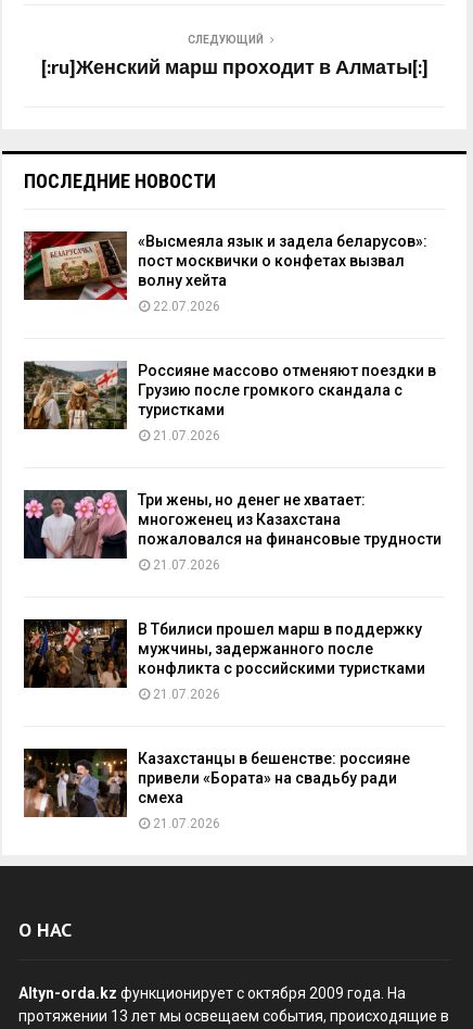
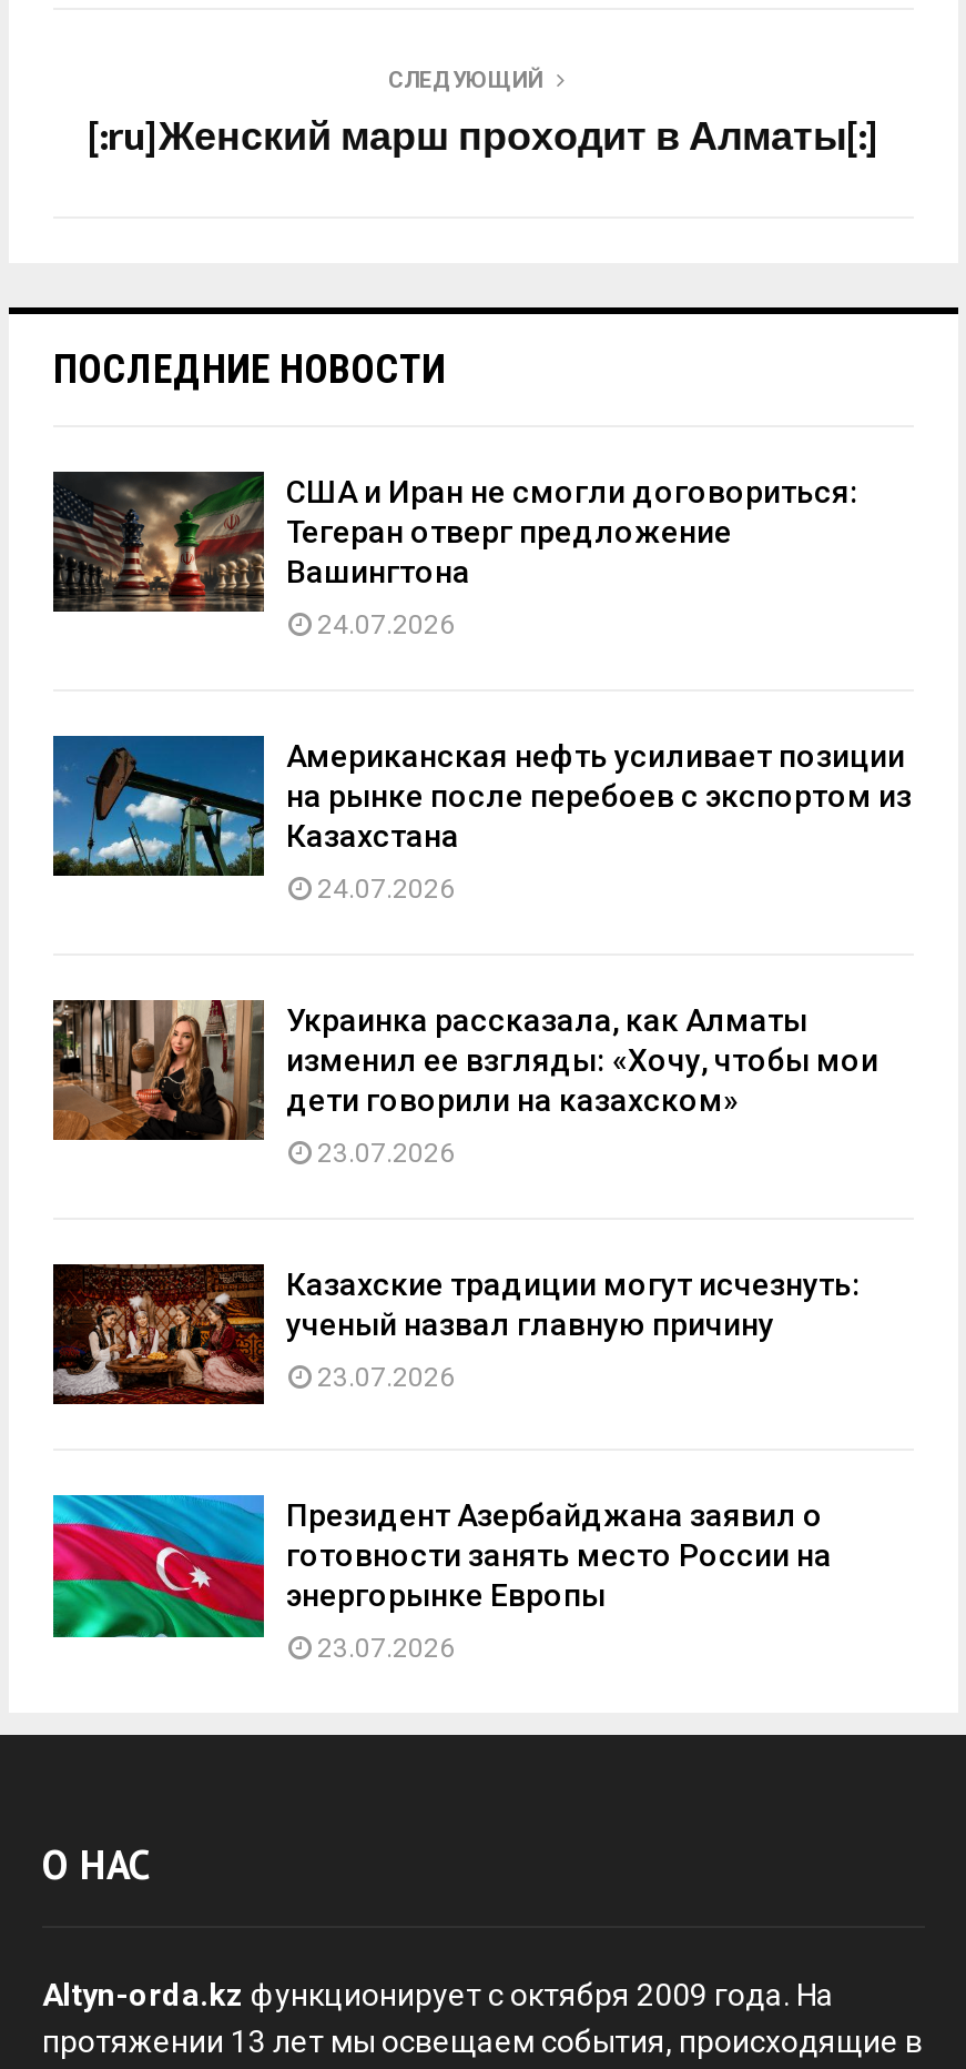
- [image]
- «Высмеяла язык и задела беларусов»:
- пост москвички о конфетах вызвал
- волну хейта
+ [image]
+ США и Иран не смогли договориться:
+ Тегеран отверг предложение
+ Вашингтона

- 22.07.2026
+ 24.07.2026

- [image]
- Россияне массово отменяют поездки в
- Грузию после громкого скандала с
- туристками
+ [image]
+ Американская нефть усиливает позиции
+ на рынке после перебоев с экспортом из
+ Казахстана

- 21.07.2026
+ 24.07.2026

- [image]
- Три жены, но денег не хватает:
- многоженец из Казахстана
- пожаловался на финансовые трудности
+ [image]
+ Украинка рассказала, как Алматы
+ изменил ее взгляды: «Хочу, чтобы мои
+ дети говорили на казахском»

- 21.07.2026
+ 23.07.2026

- [image]
- В Тбилиси прошел марш в поддержку
- мужчины, задержанного после
- конфликта с российскими туристками
+ [image]
+ Казахские традиции могут исчезнуть:
+ ученый назвал главную причину

- 21.07.2026
+ 23.07.2026

- [image]
- Казахстанцы в бешенстве: россияне
- привели «Бората» на свадьбу ради
- смеха
+ [image]
+ Президент Азербайджана заявил о
+ готовности занять место России на
+ энергорынке Европы

- 21.07.2026
+ 23.07.2026
